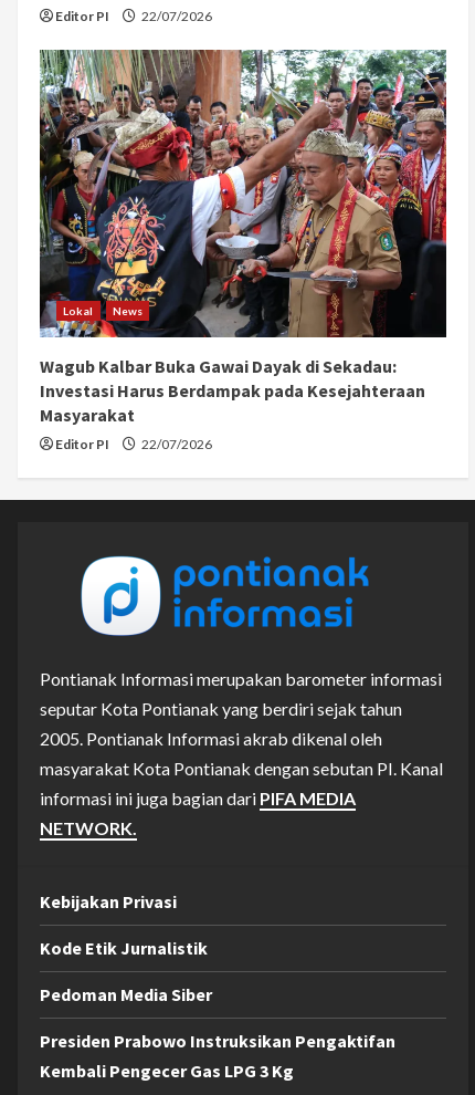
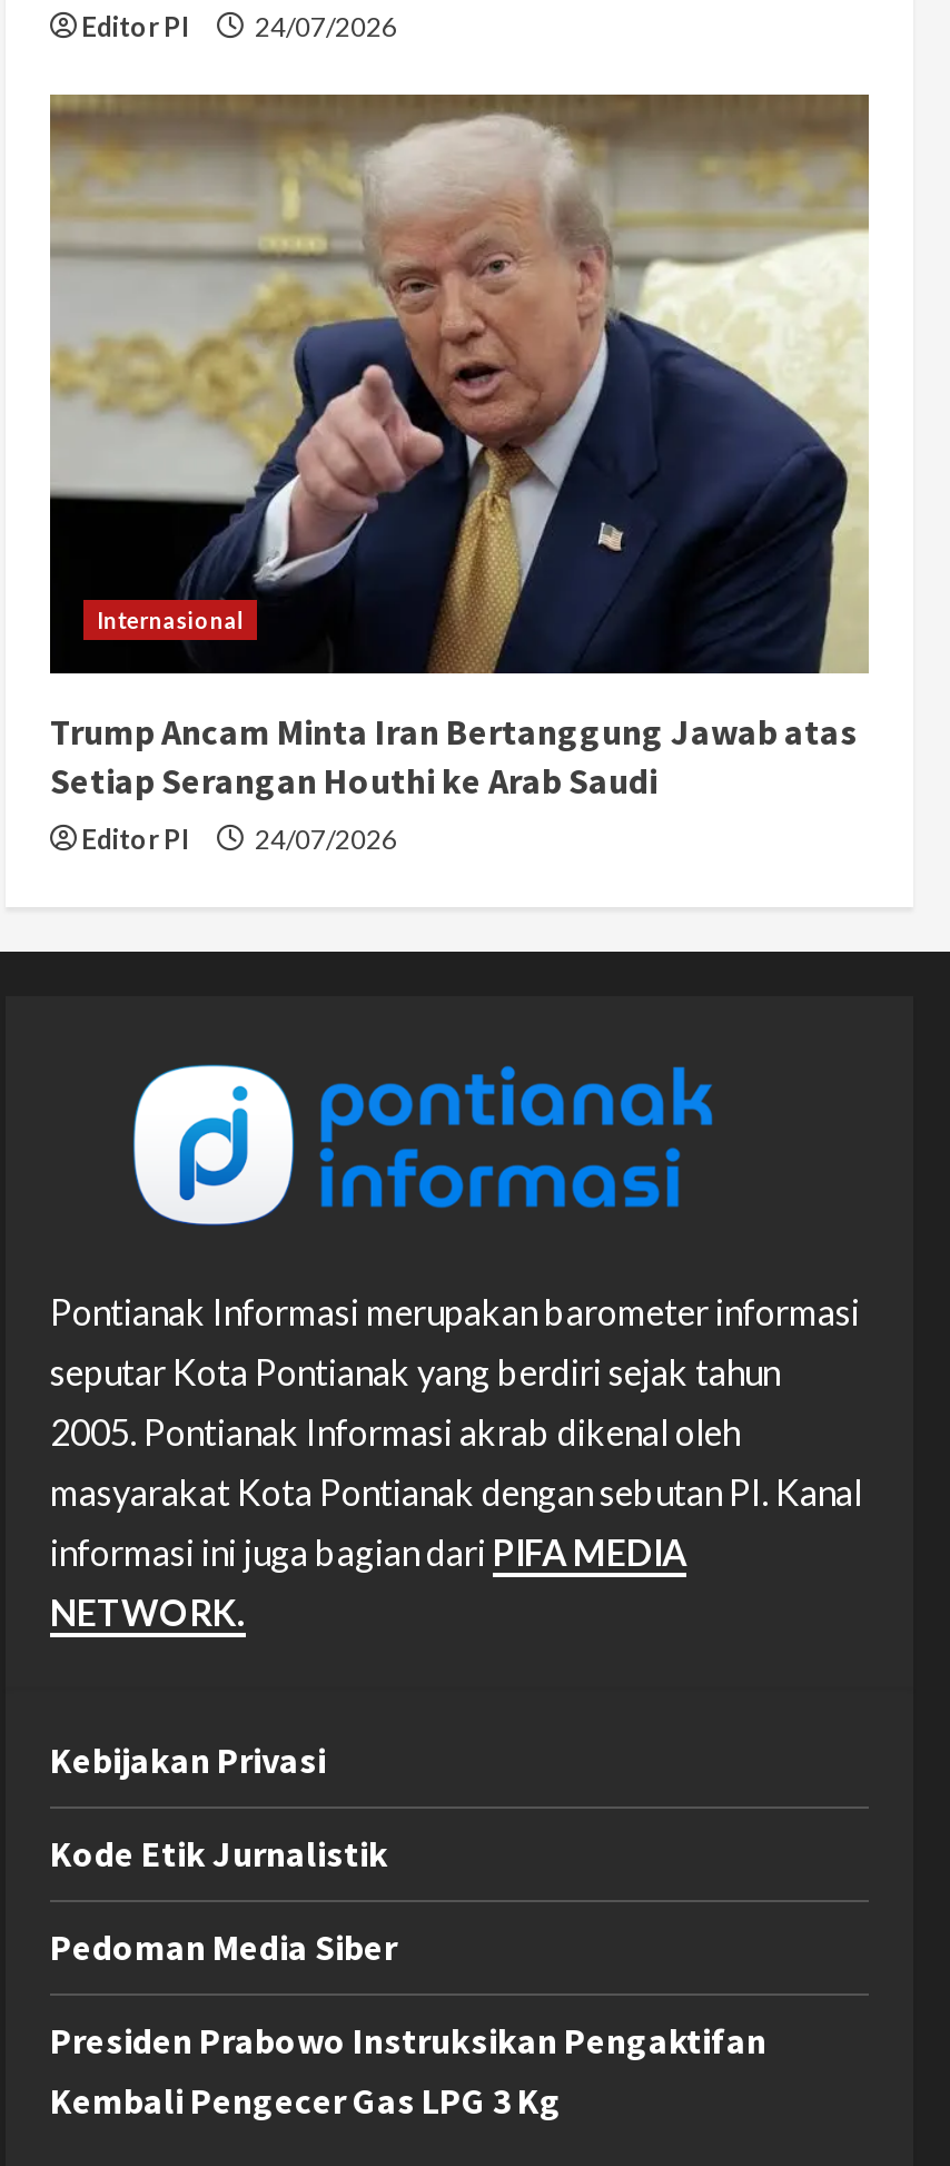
- Editor PI 22/07/2026
+ Editor PI 24/07/2026

- [image]
- Lokal
- News
+ [image]
+ Internasional

- Wagub Kalbar Buka Gawai Dayak di Sekadau:
- Investasi Harus Berdampak pada Kesejahteraan
- Masyarakat
+ Trump Ancam Minta Iran Bertanggung Jawab atas
+ Setiap Serangan Houthi ke Arab Saudi

- Editor PI 22/07/2026
+ Editor PI 24/07/2026
